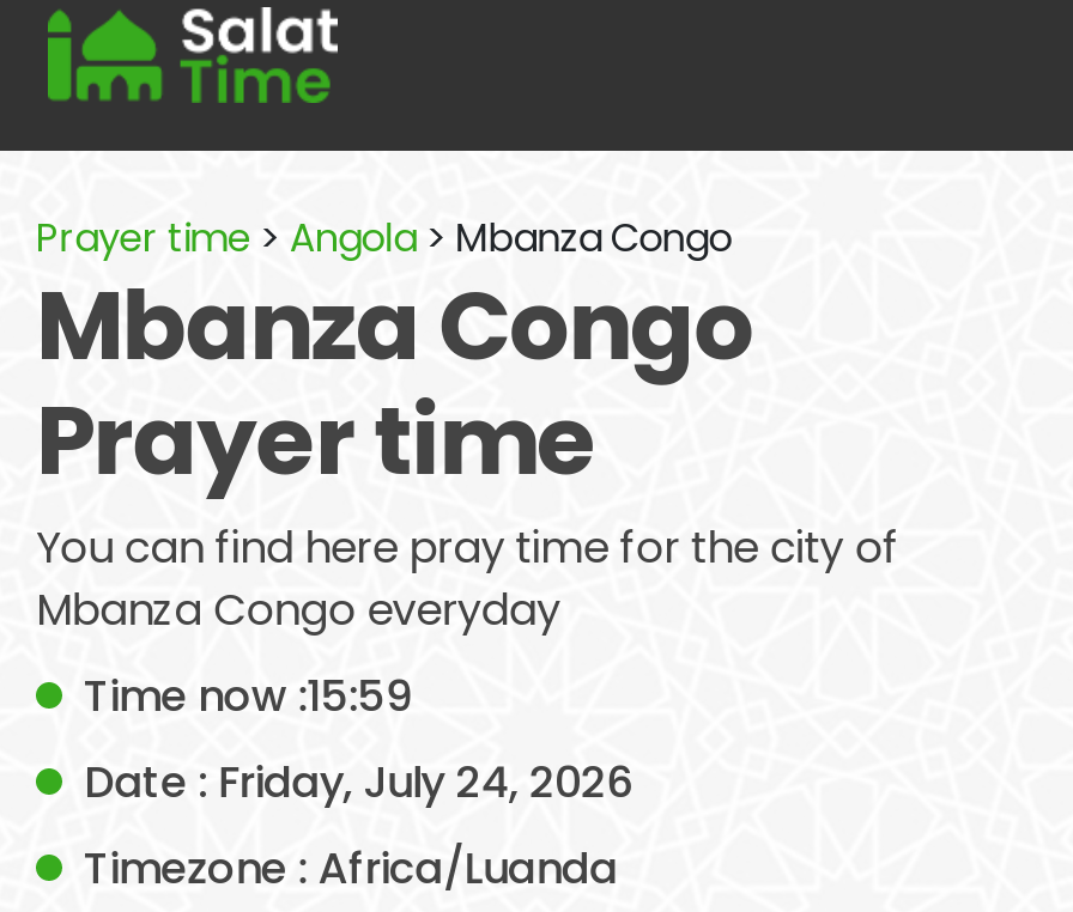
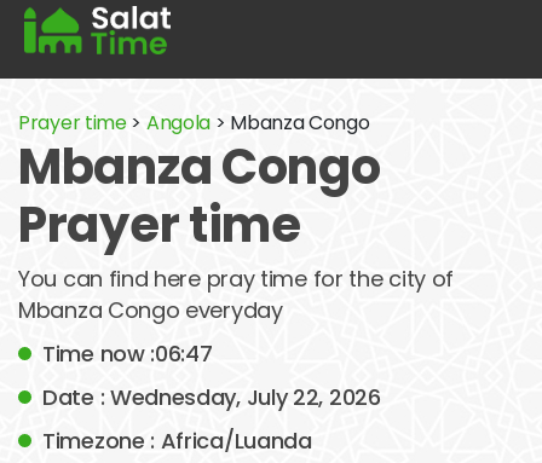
- Time now :15:59
+ Time now :06:47

- Date : Friday, July 24, 2026
+ Date : Wednesday, July 22, 2026
